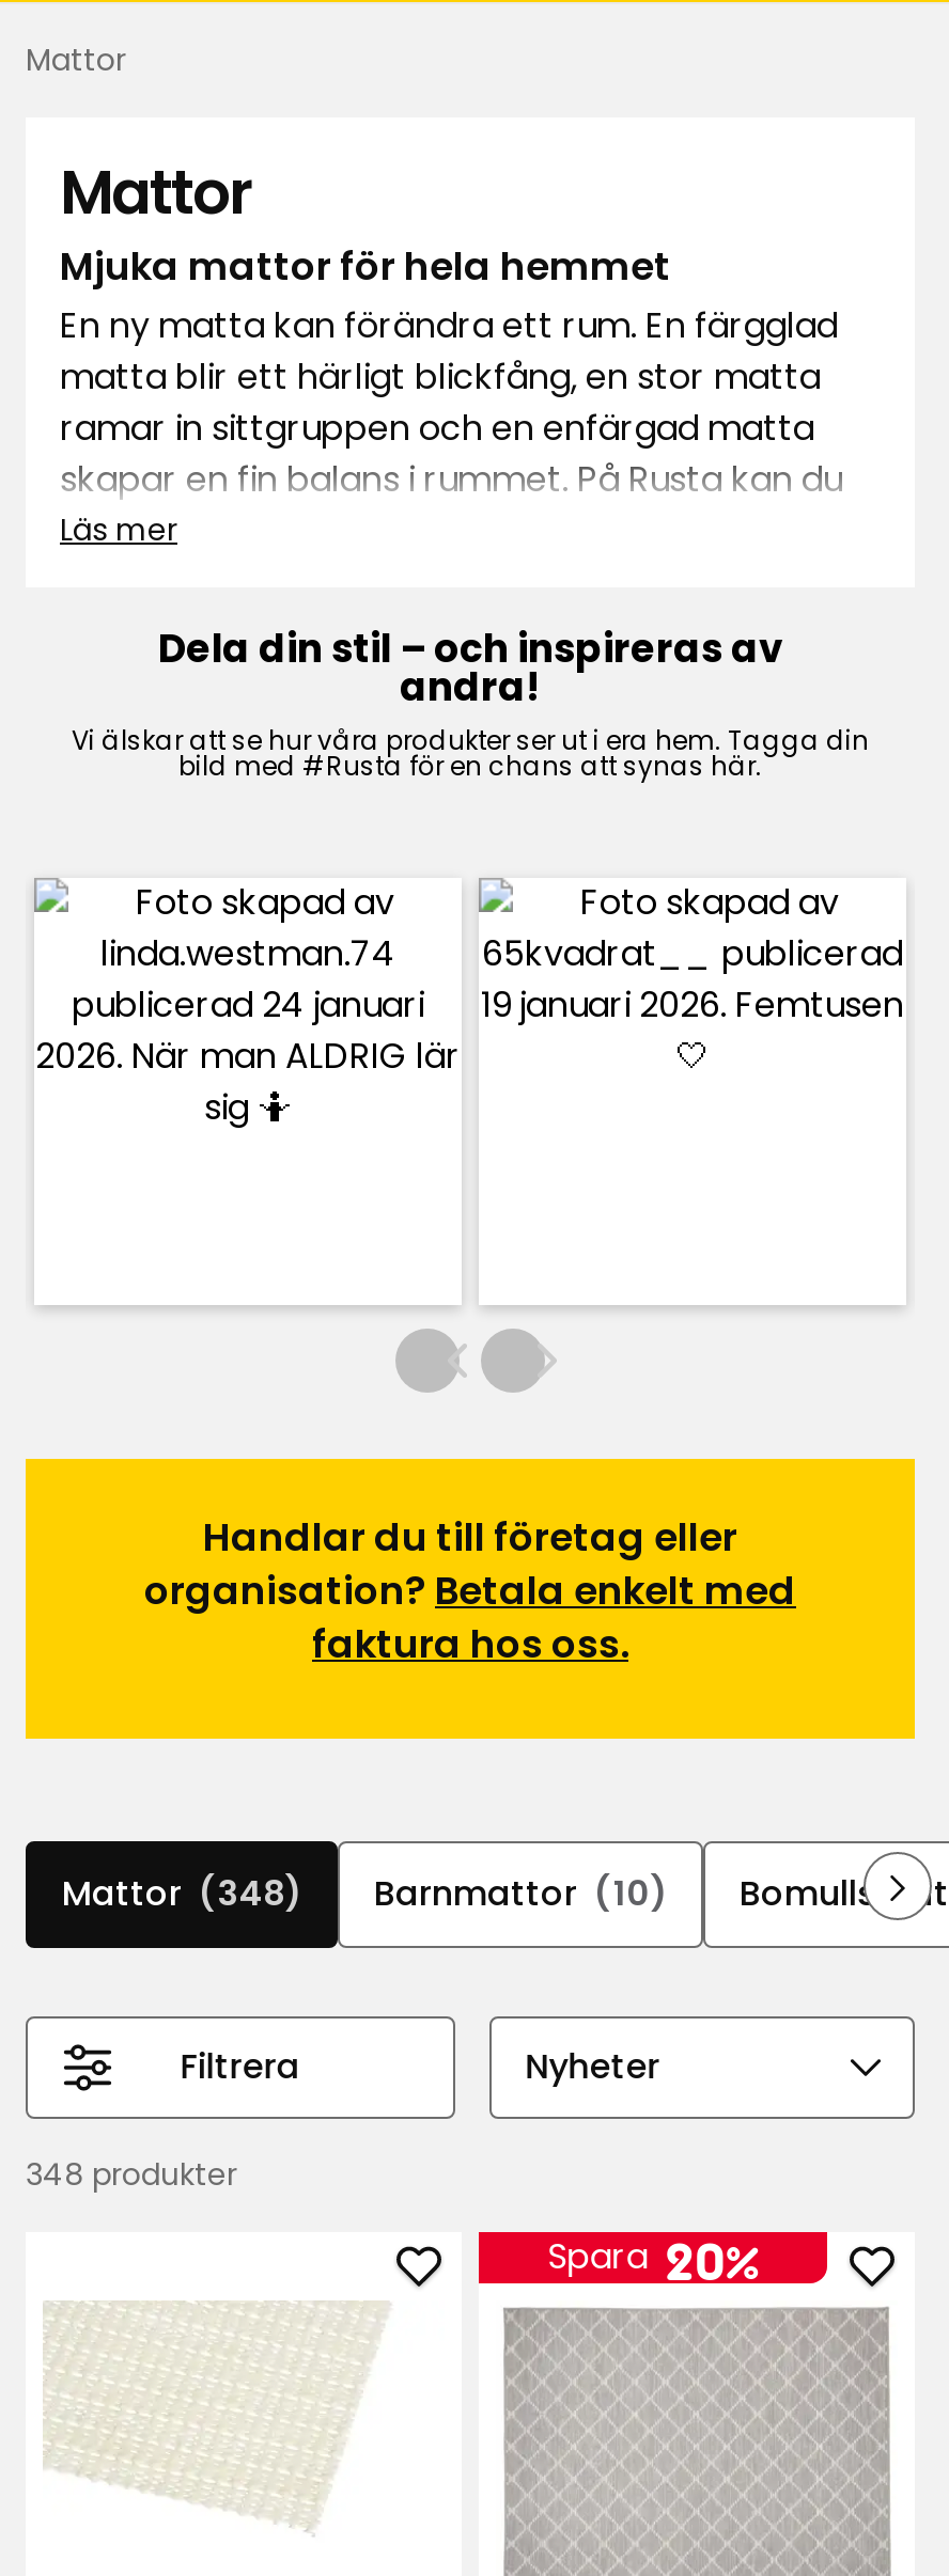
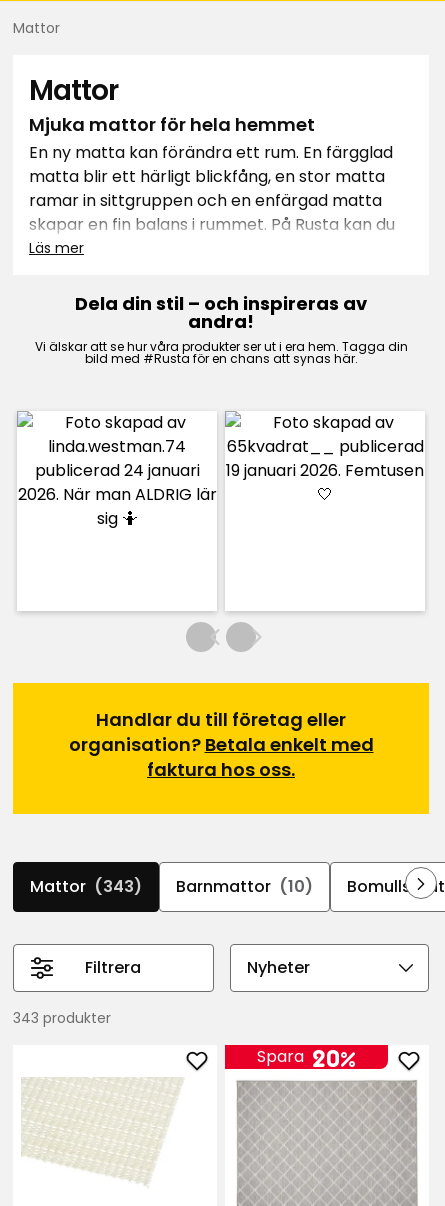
- Mattor (348)
+ Mattor (343)

- 348 produkter
+ 343 produkter
